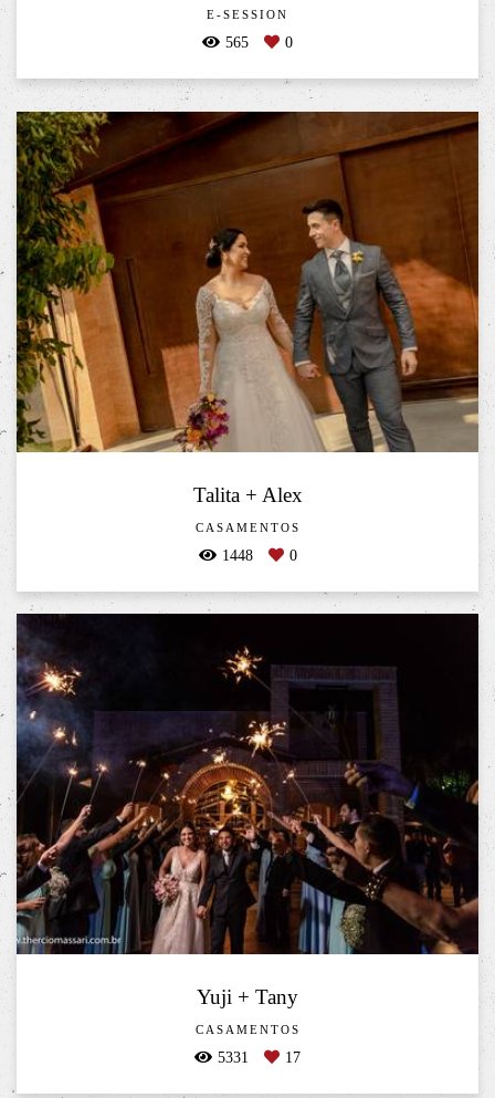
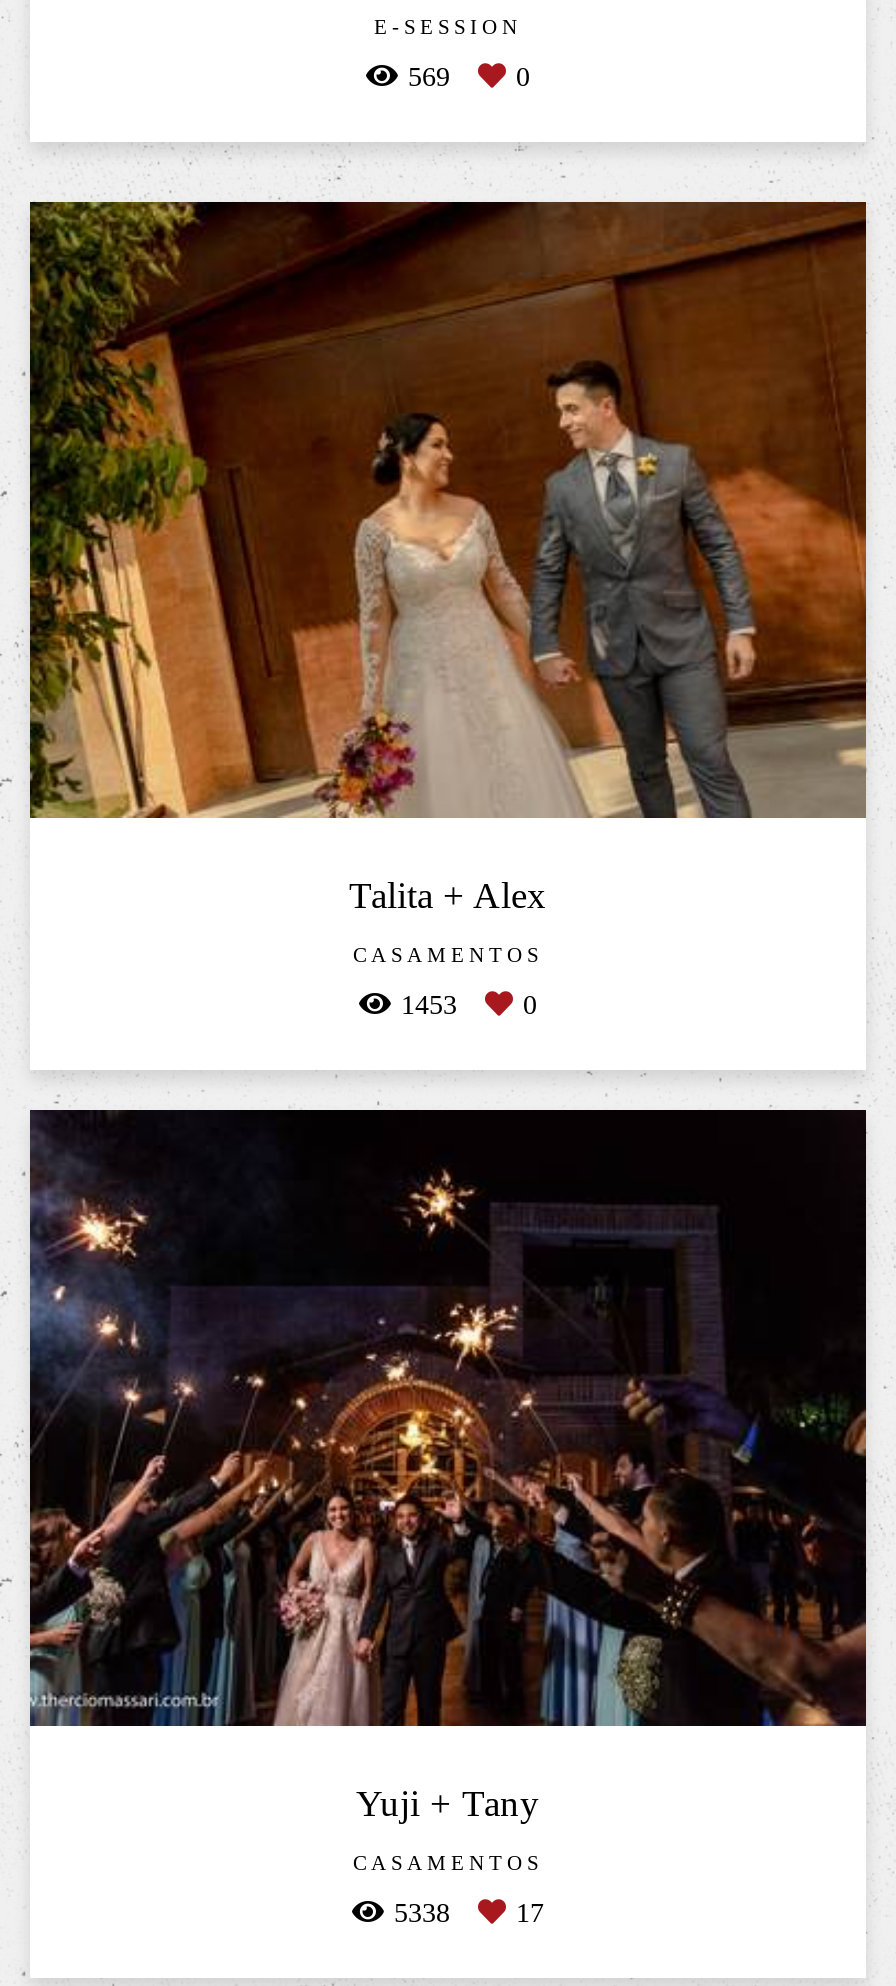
- 565
+ 569

- 1448
+ 1453

- 5331
+ 5338
